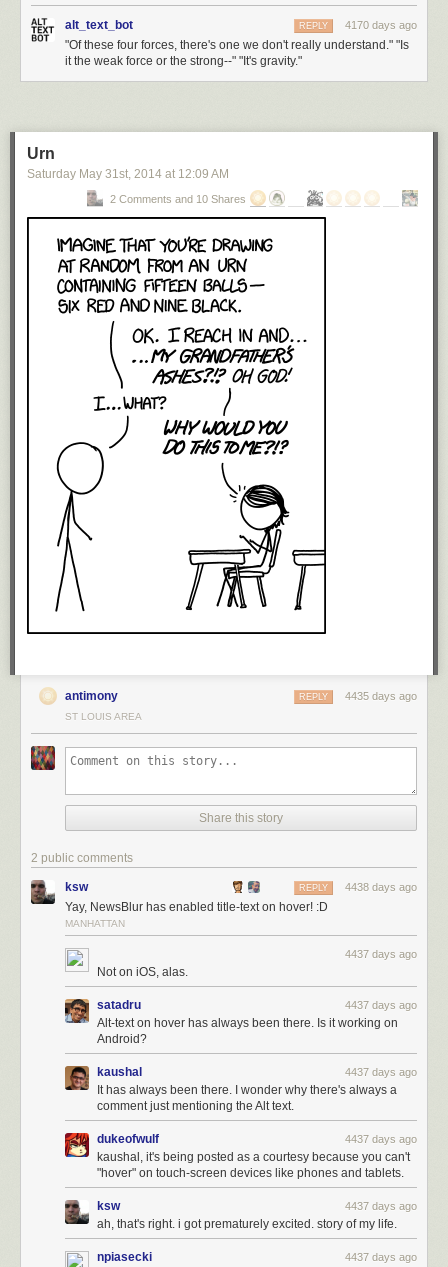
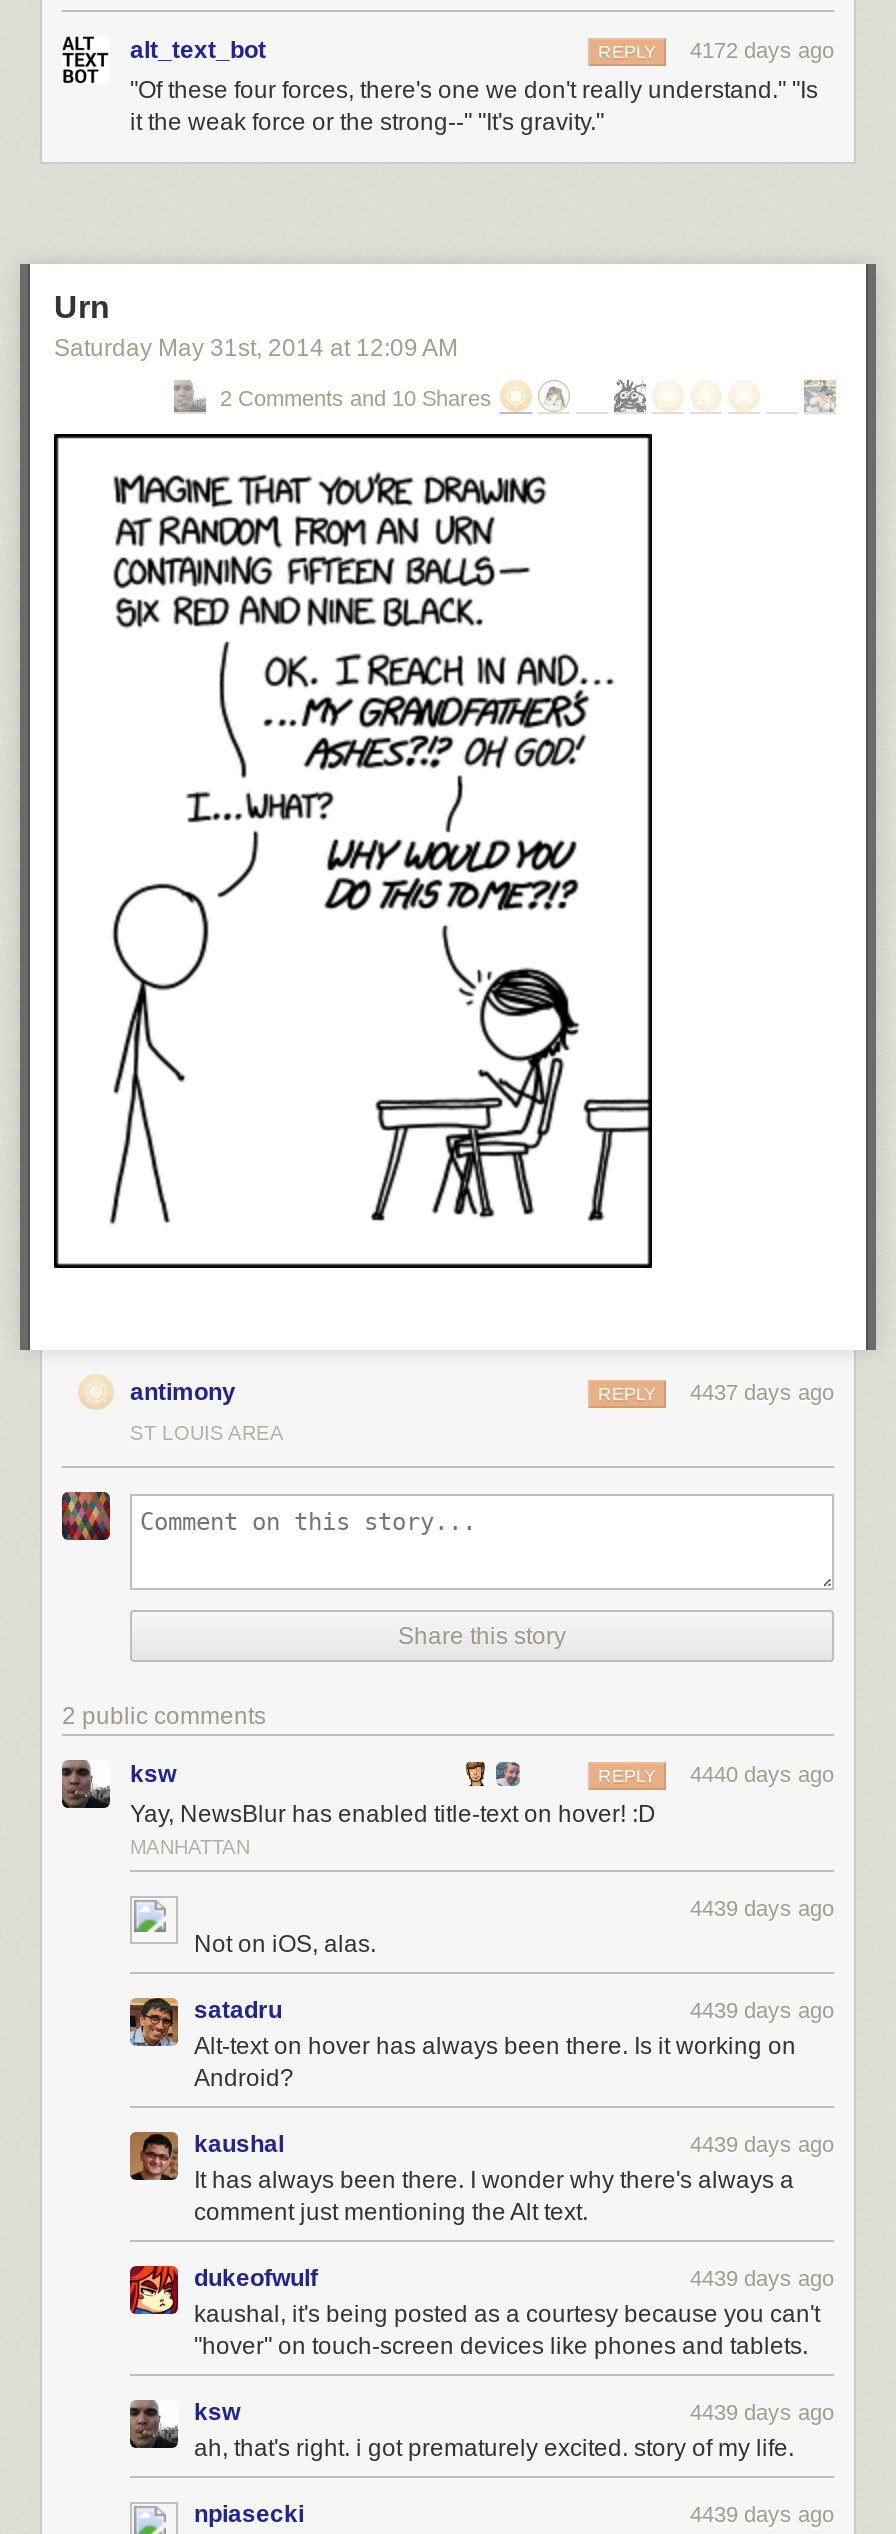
- REPLY 4170 days ago
+ REPLY 4172 days ago

- REPLY 4435 days ago
+ REPLY 4437 days ago

- REPLY 4438 days ago
+ REPLY 4440 days ago

- 4437 days ago
+ 4439 days ago

- 4437 days ago
+ 4439 days ago

- 4437 days ago
+ 4439 days ago

- 4437 days ago
+ 4439 days ago

- 4437 days ago
+ 4439 days ago

- 4437 days ago
+ 4439 days ago
